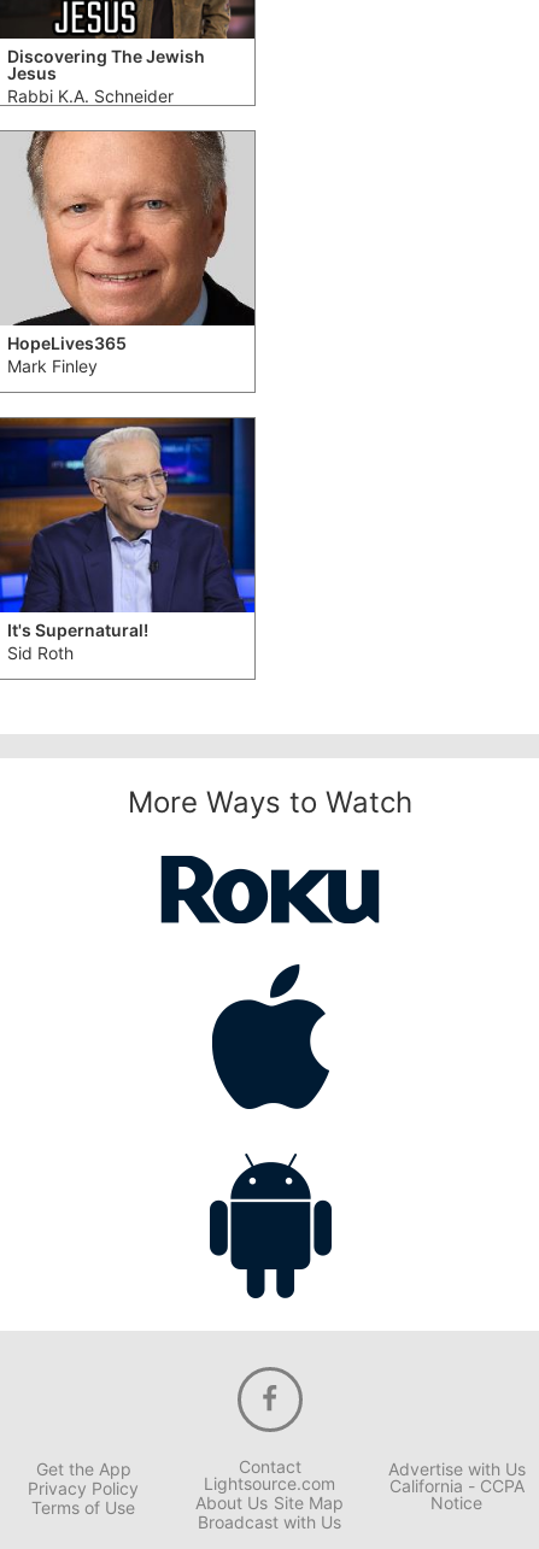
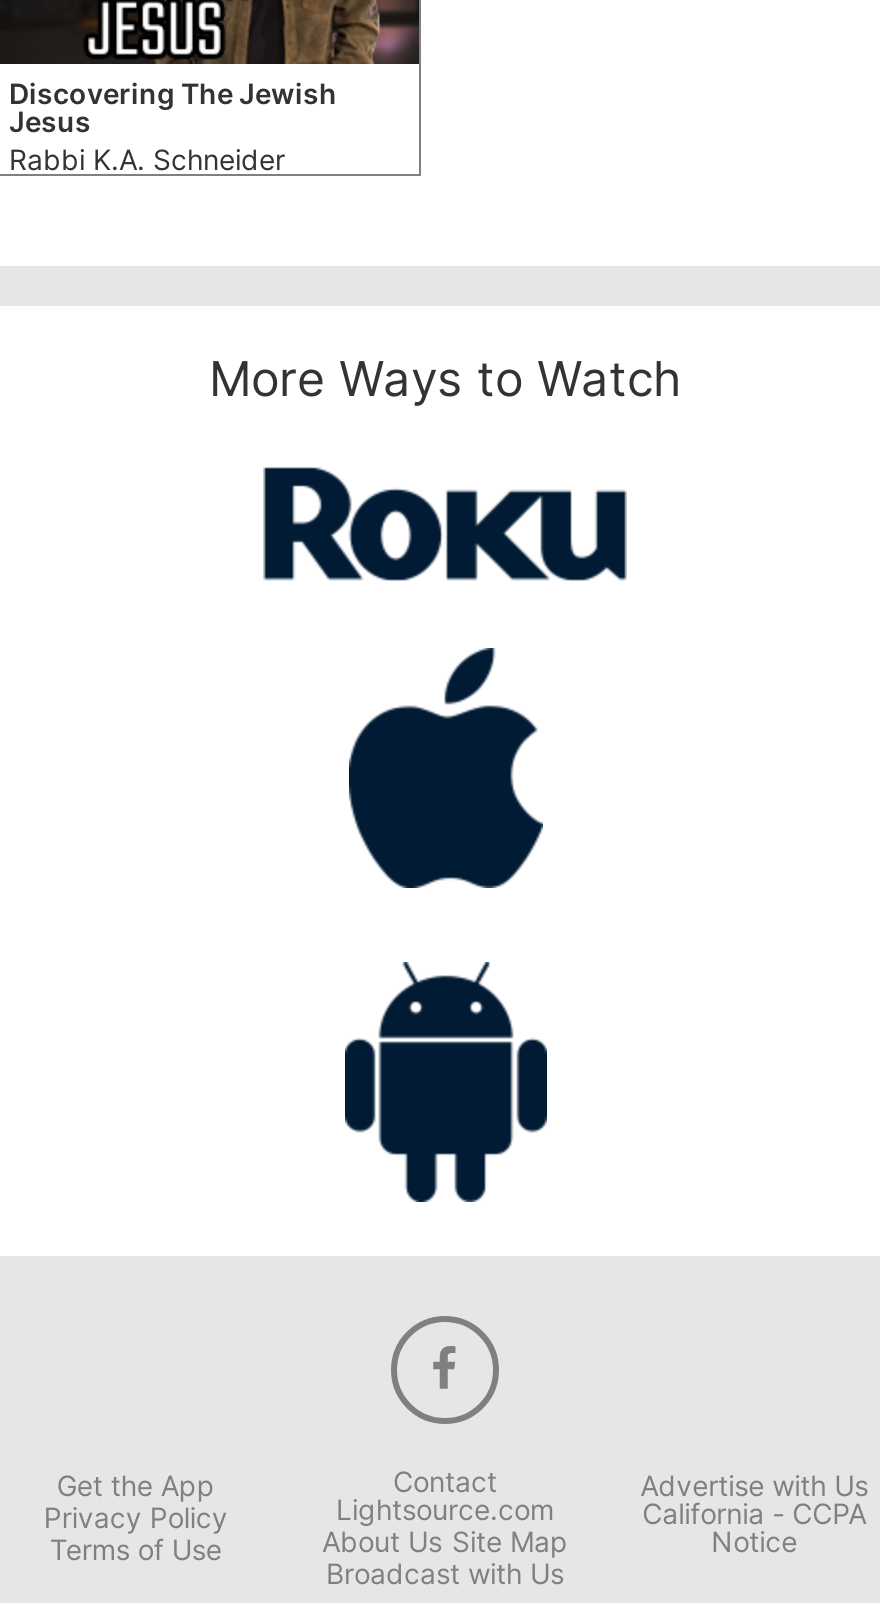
- [image]
- HopeLives365
- Mark Finley

- [image]
- It's Supernatural!
- Sid Roth
